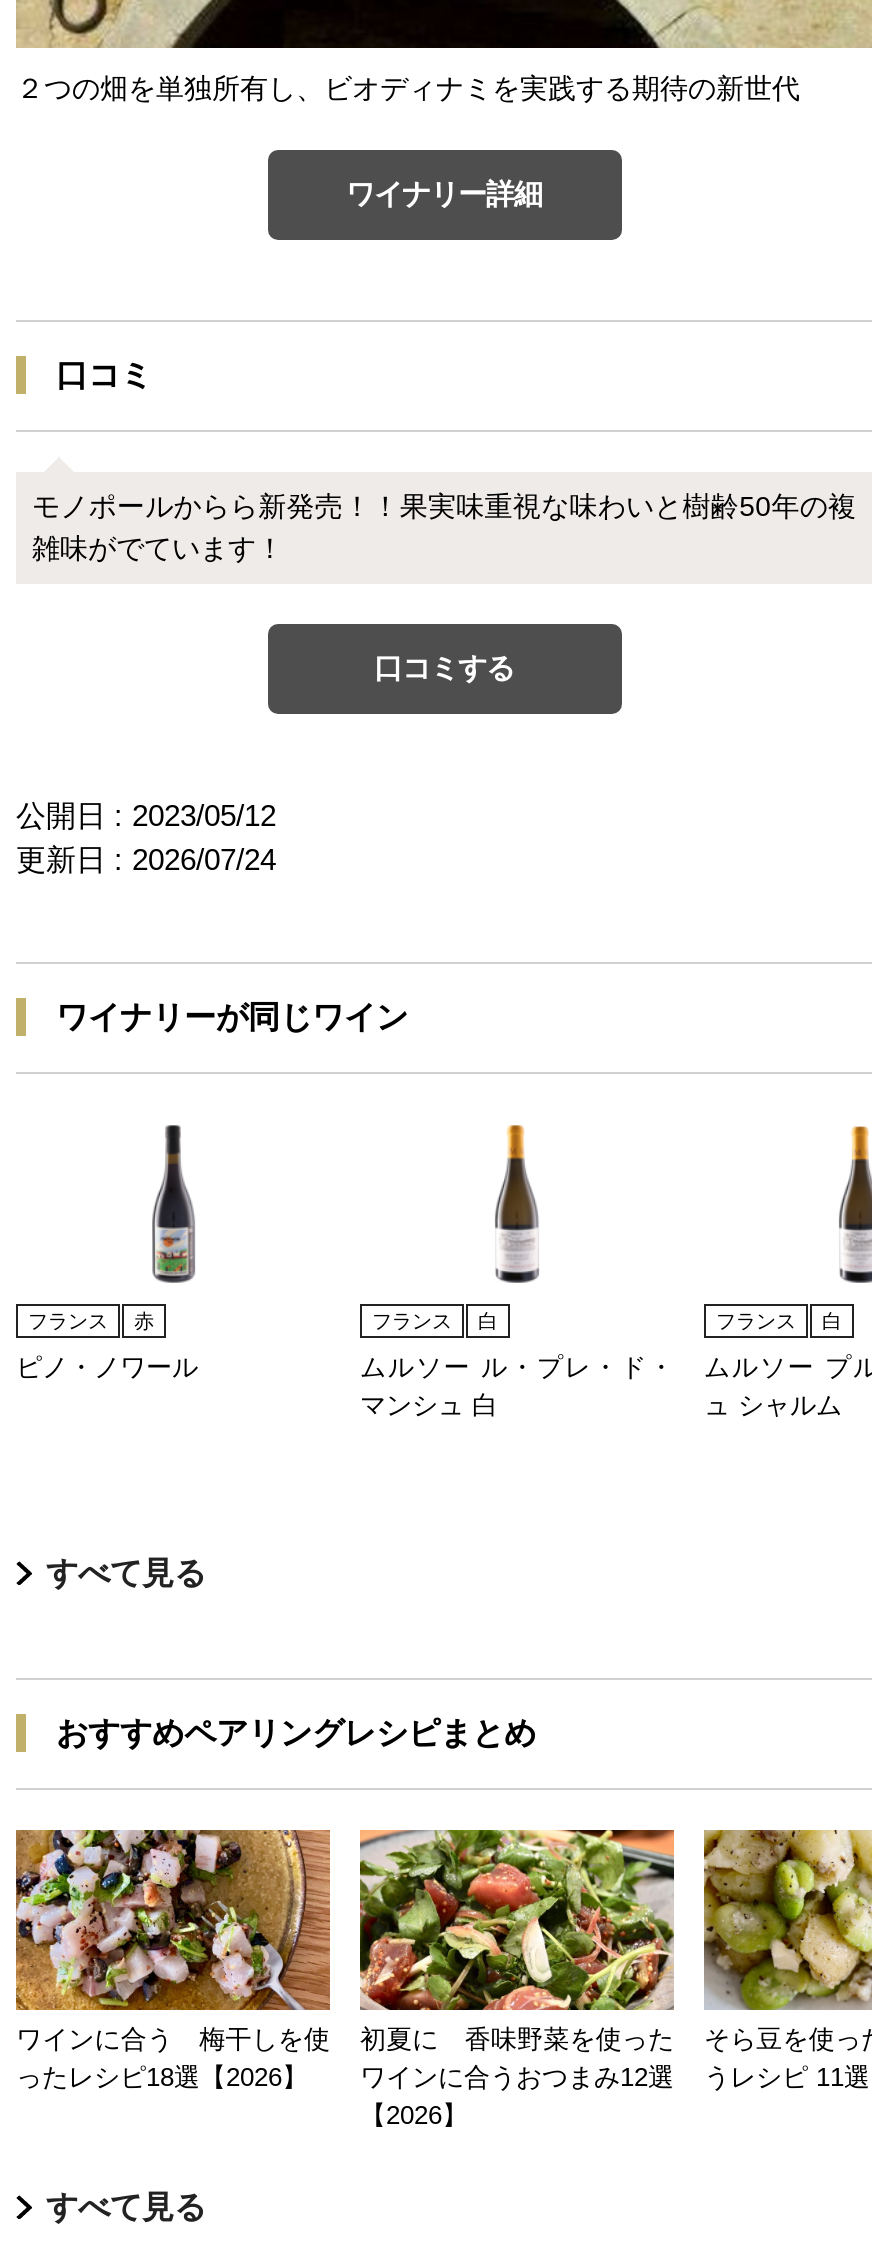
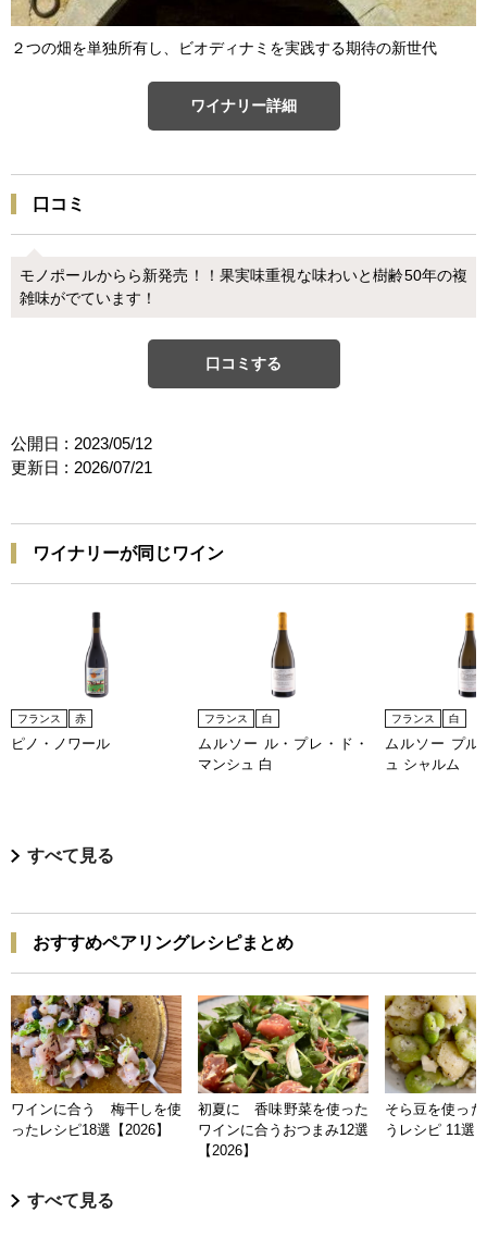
- 更新日 : 2026/07/24
+ 更新日 : 2026/07/21
